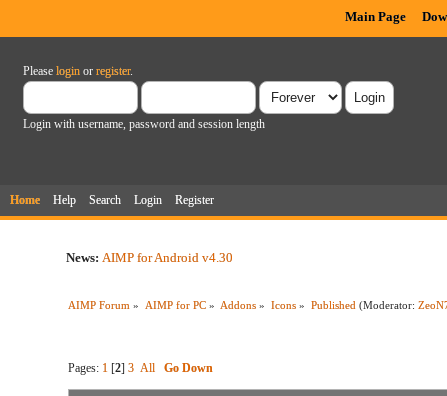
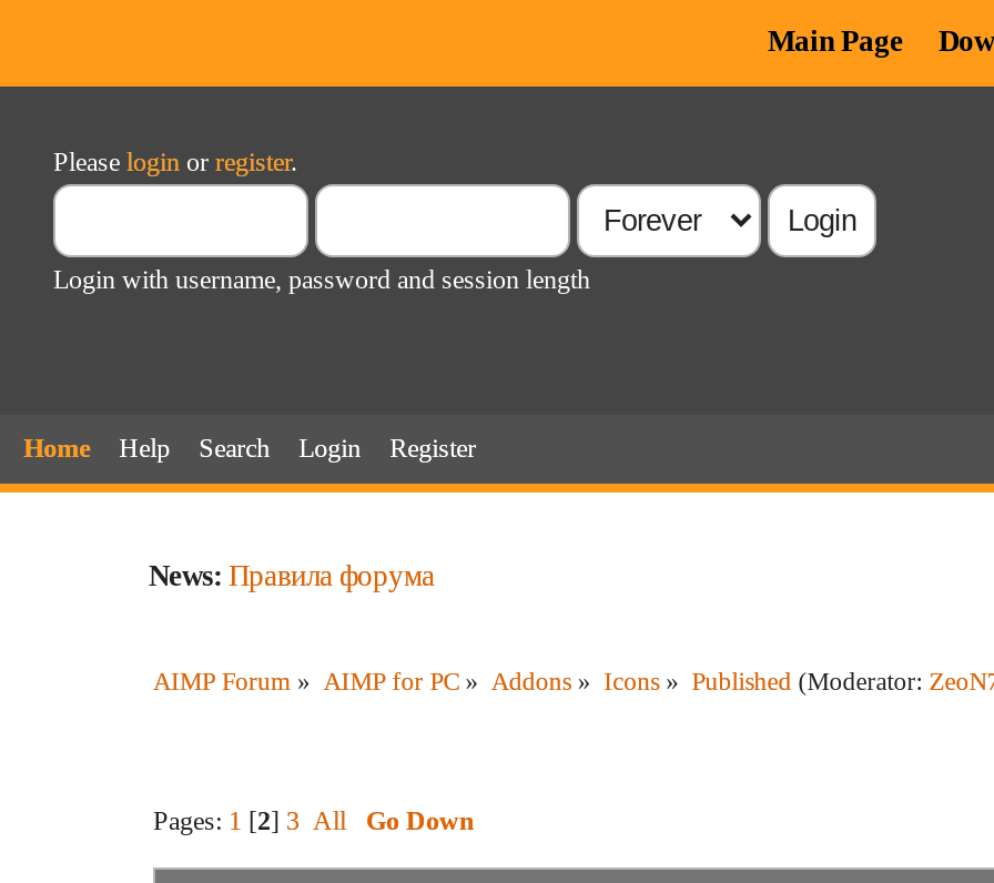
- News: AIMP for Android v4.30
+ News: Правила форума
